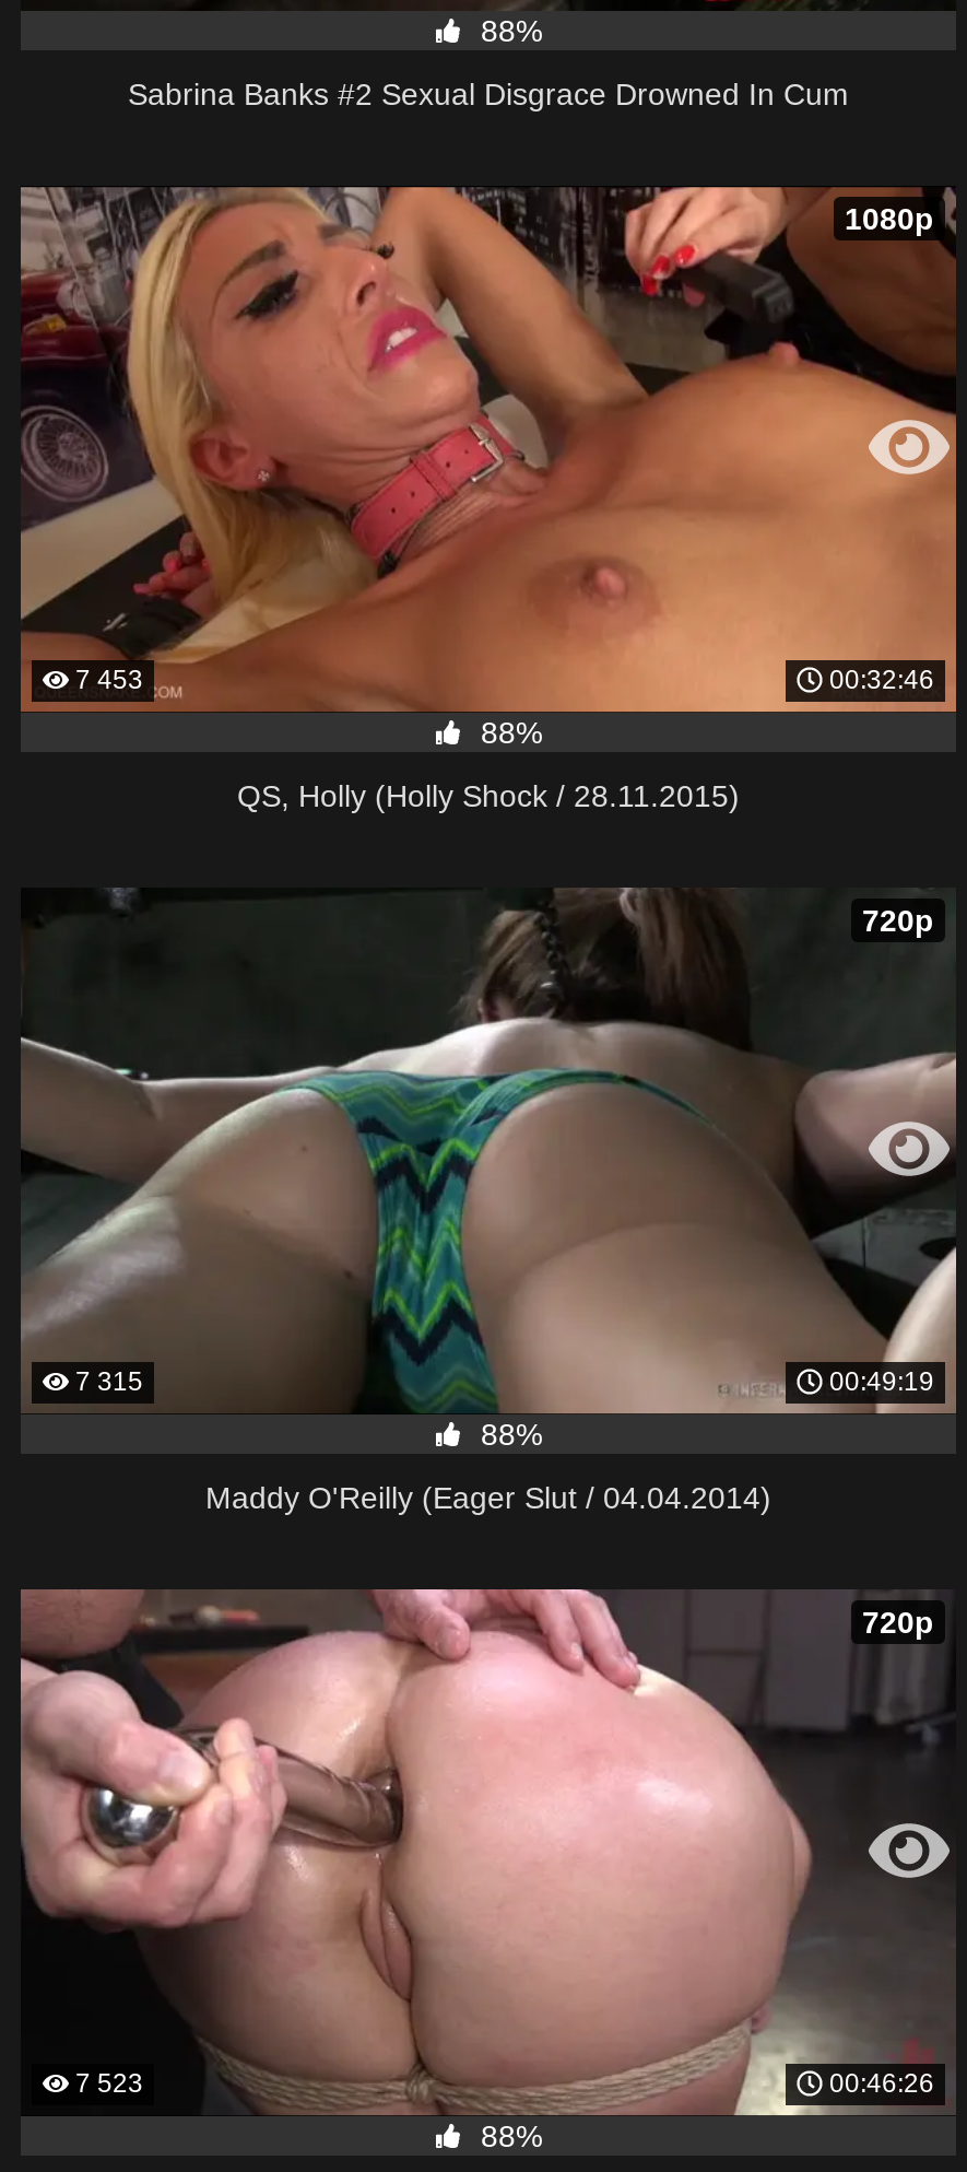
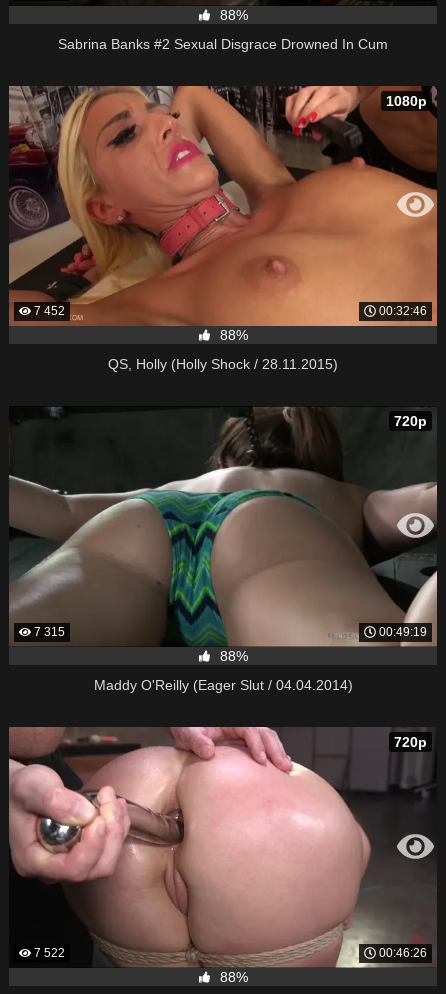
- 7 453
+ 7 452

- 7 523
+ 7 522
